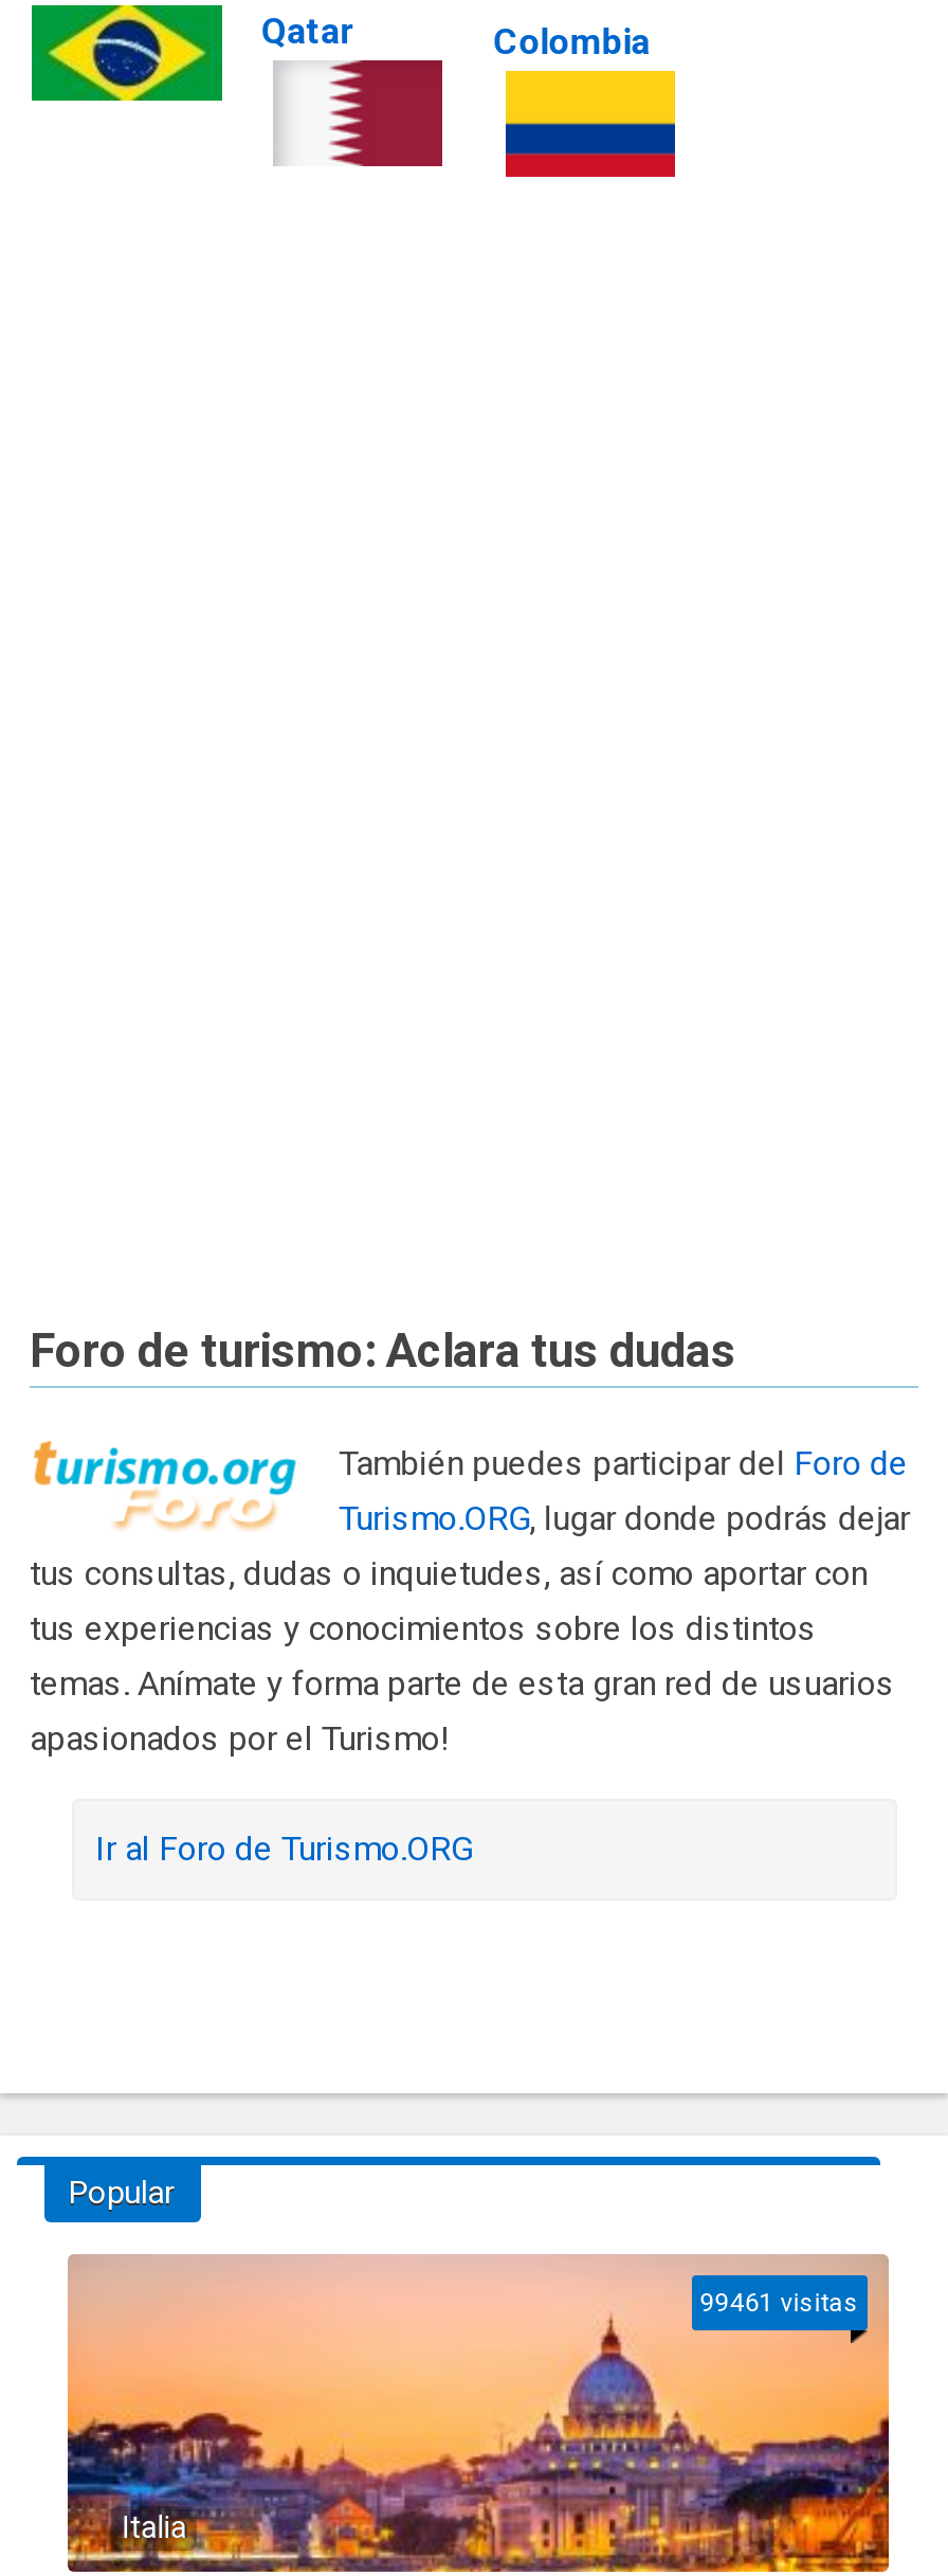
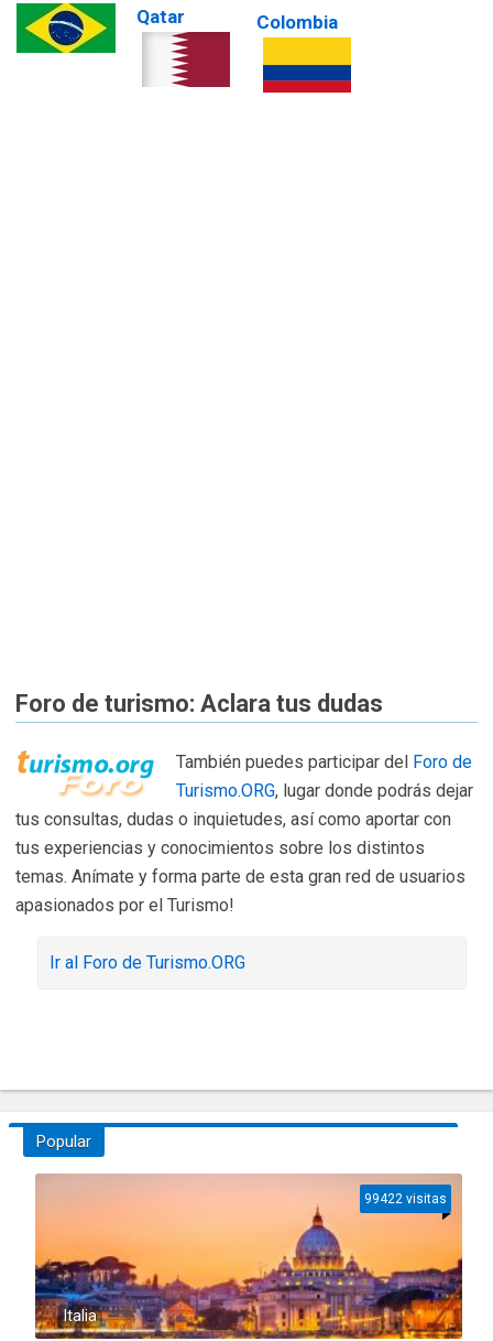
- 99461 visitas
+ 99422 visitas
